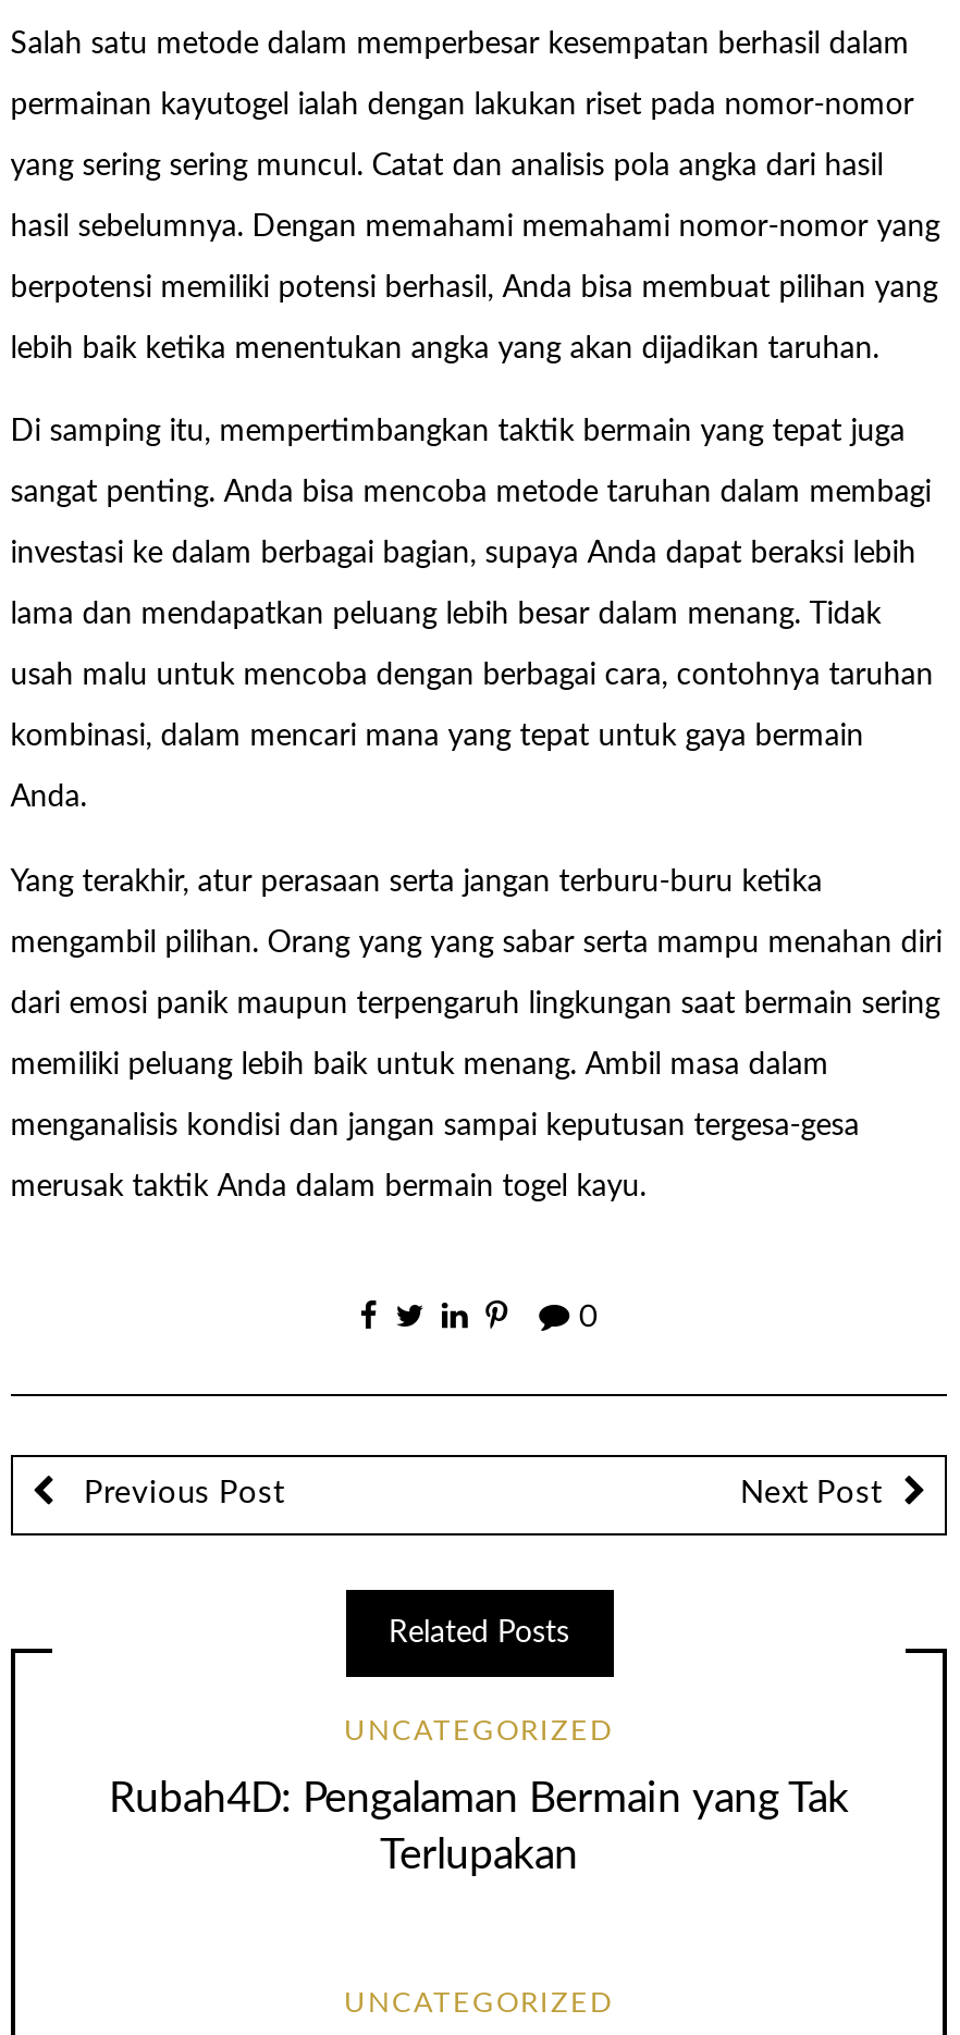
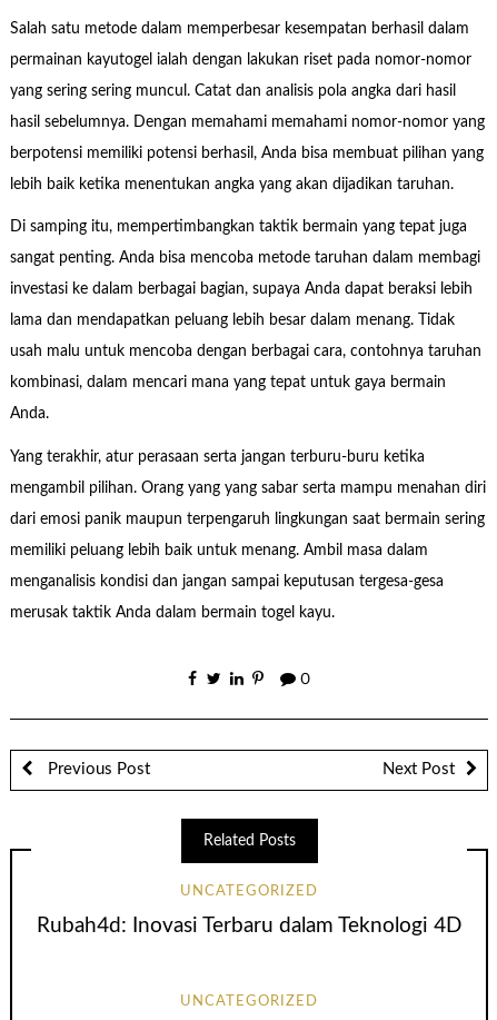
- Rubah4D: Pengalaman Bermain yang Tak
- Terlupakan
+ Rubah4d: Inovasi Terbaru dalam Teknologi 4D
